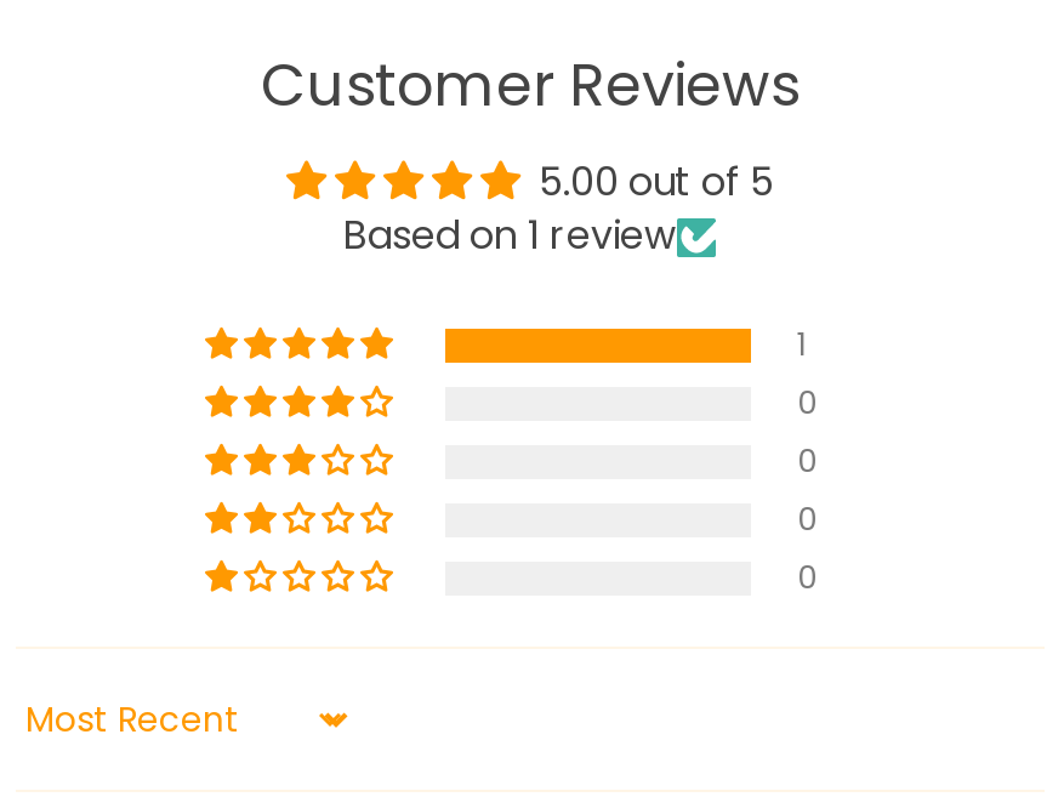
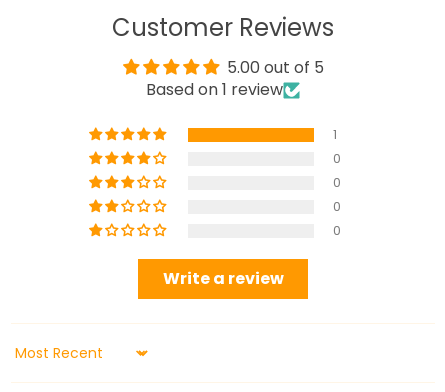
+ Write a review
